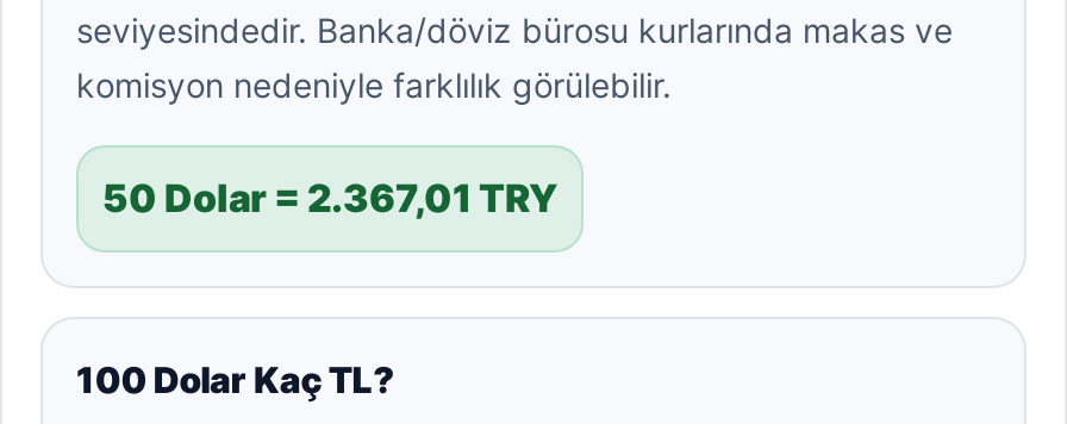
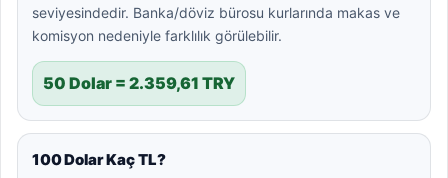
- 50 Dolar = 2.367,01 TRY
+ 50 Dolar = 2.359,61 TRY
